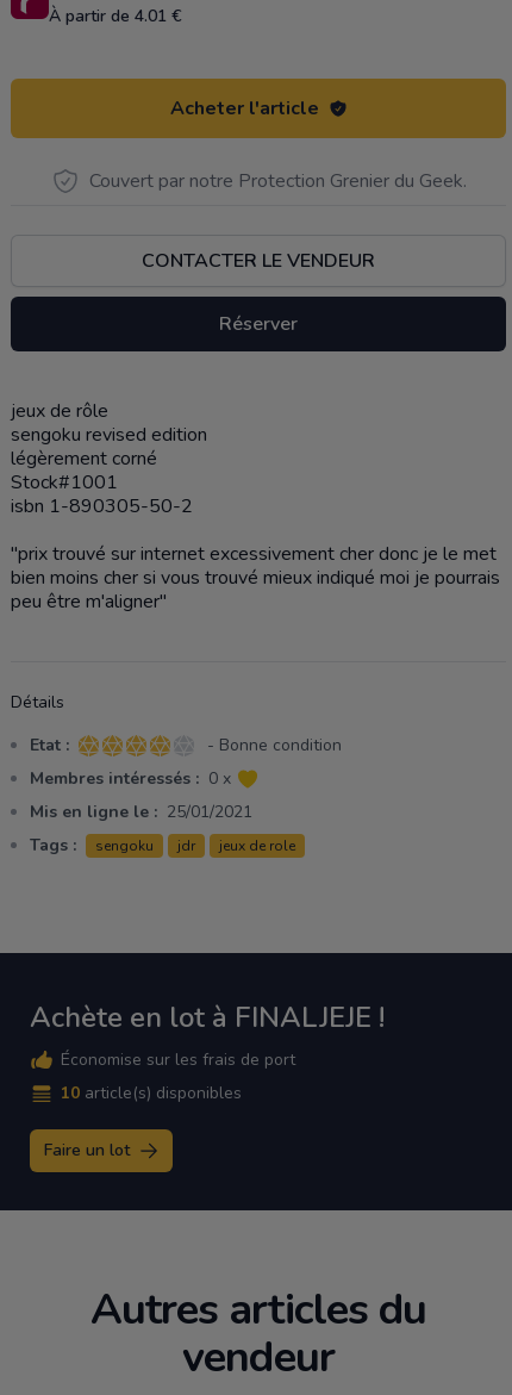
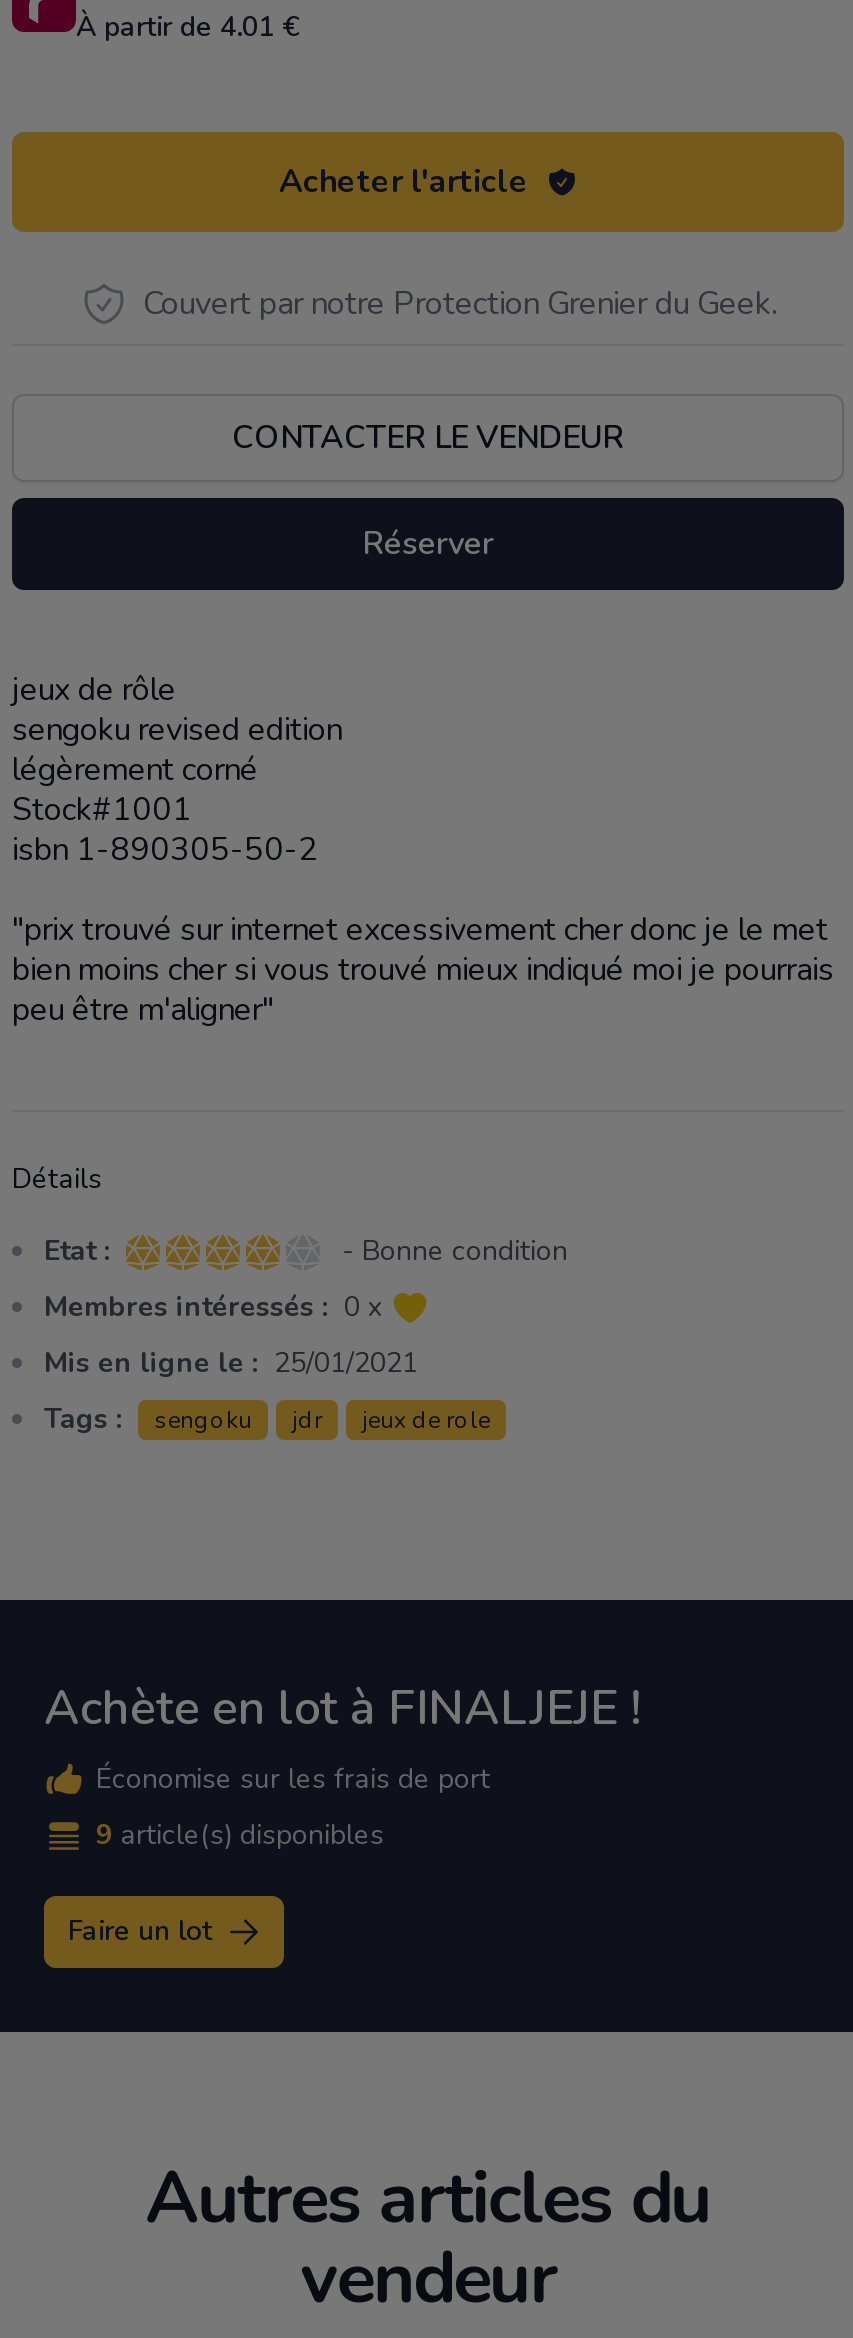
- 10 article(s) disponibles
+ 9 article(s) disponibles
